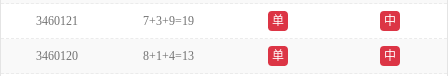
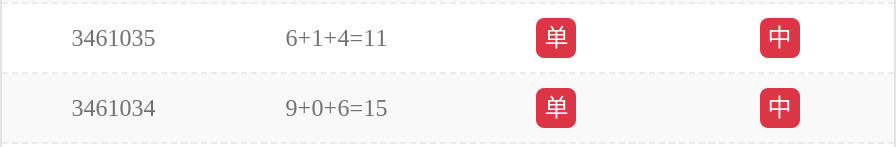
- 3460121
+ 3461035

- 7+3+9=19
+ 6+1+4=11

- 3460120
+ 3461034

- 8+1+4=13
+ 9+0+6=15
